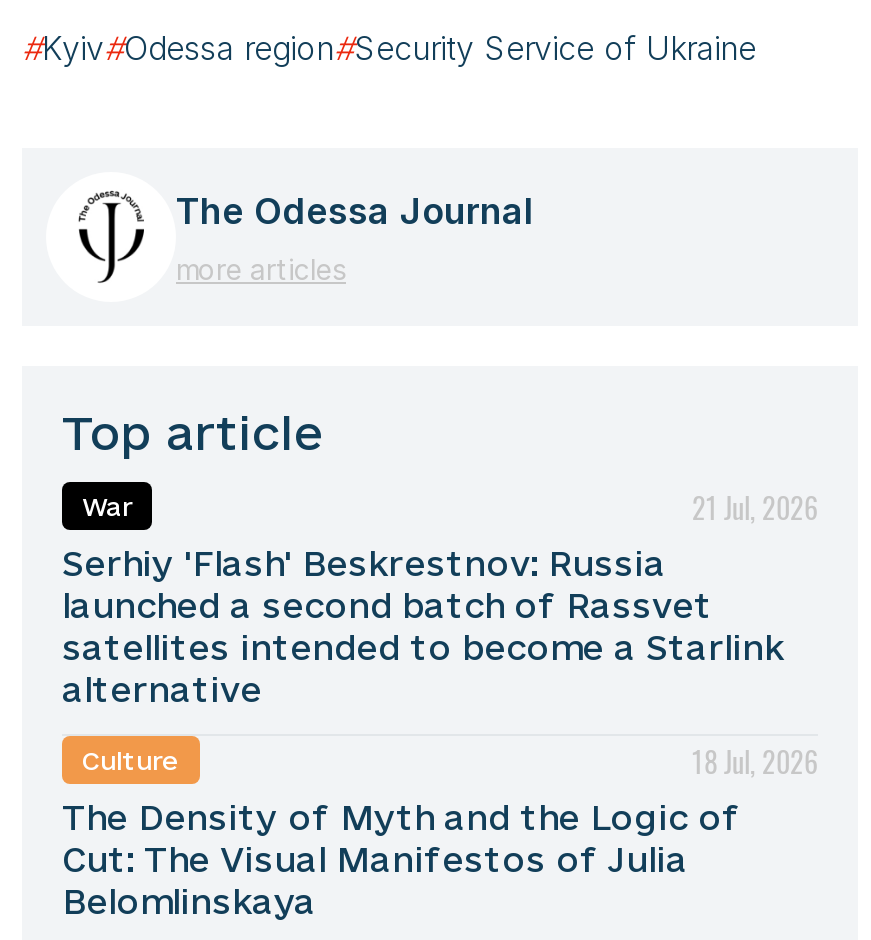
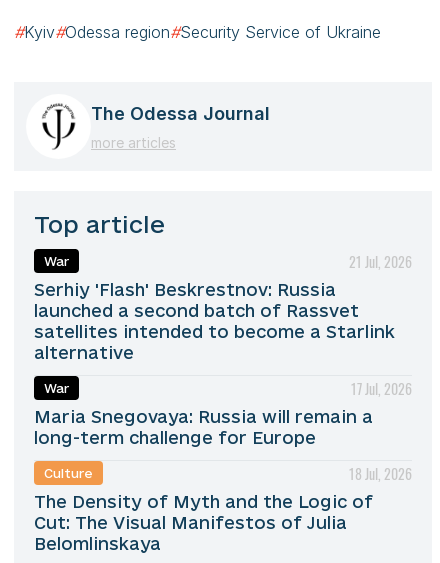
+ War
+ 17 Jul, 2026
+ Maria Snegovaya: Russia will remain a
+ long-term challenge for Europe
